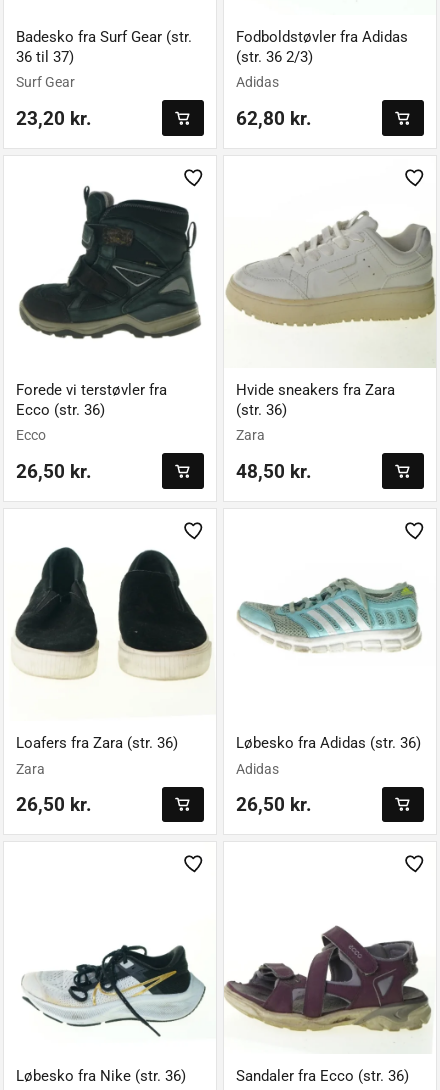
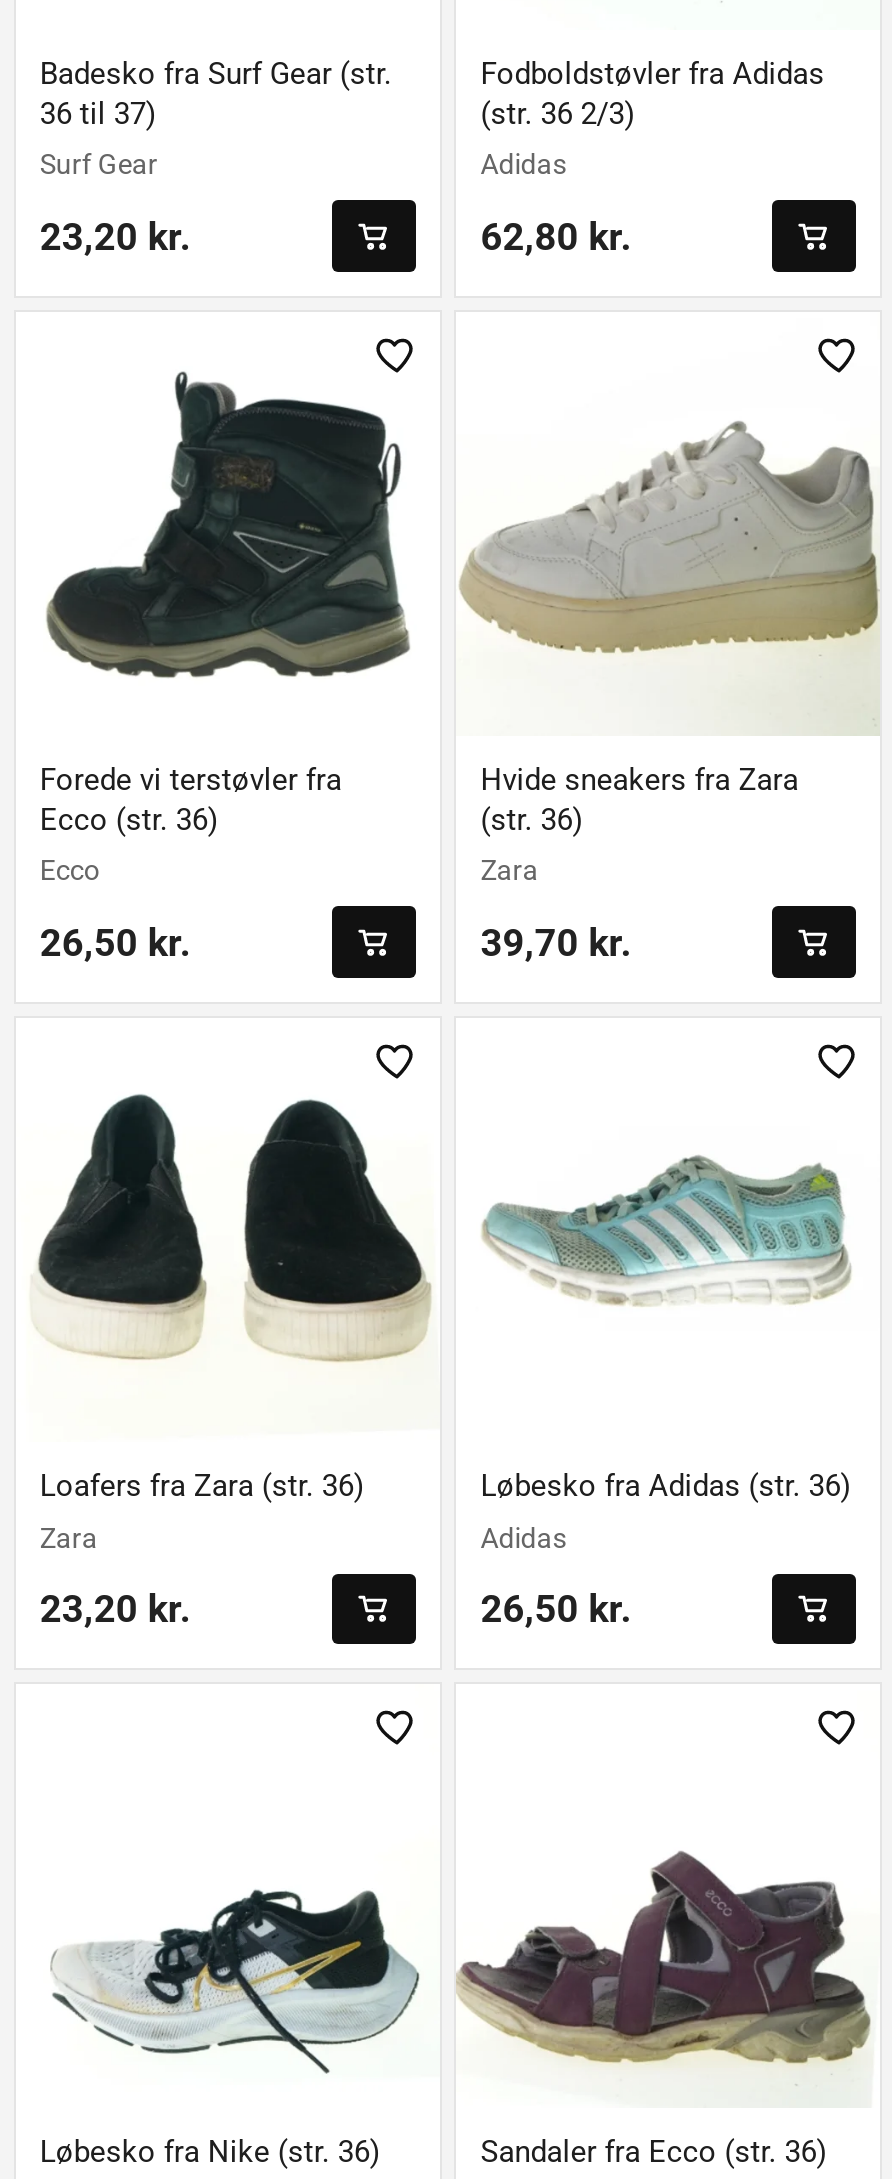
- 48,50 kr.
+ 39,70 kr.

- 26,50 kr.
+ 23,20 kr.
